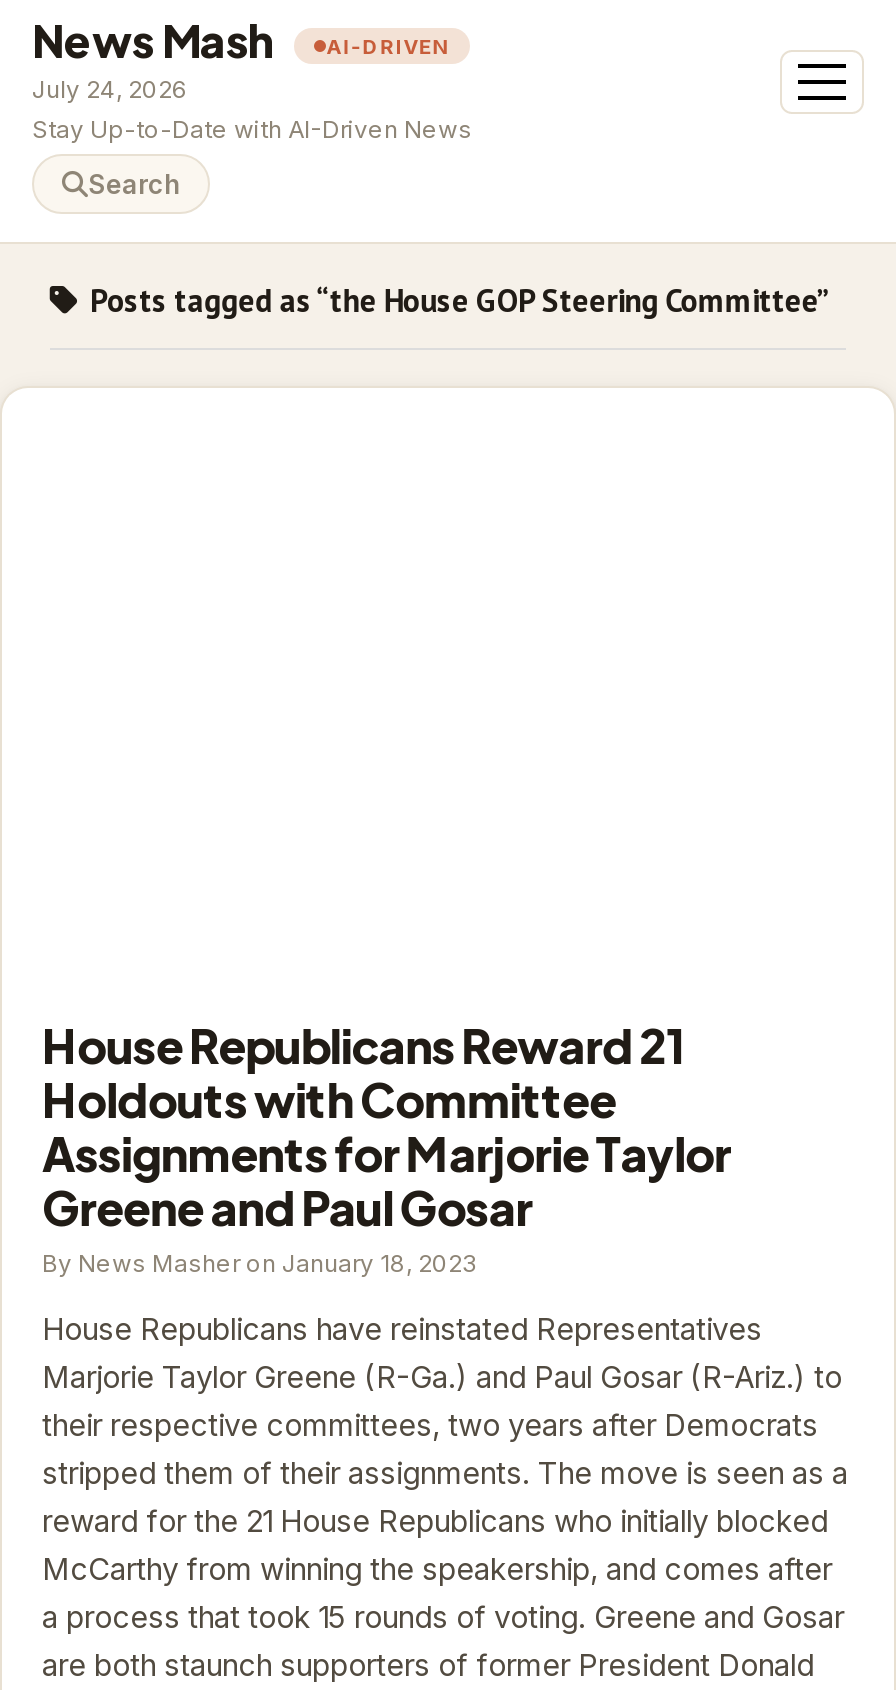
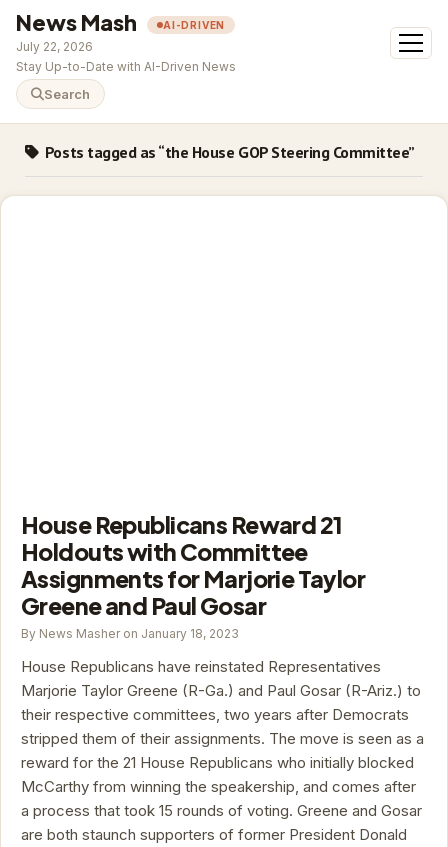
- July 24, 2026
+ July 22, 2026
